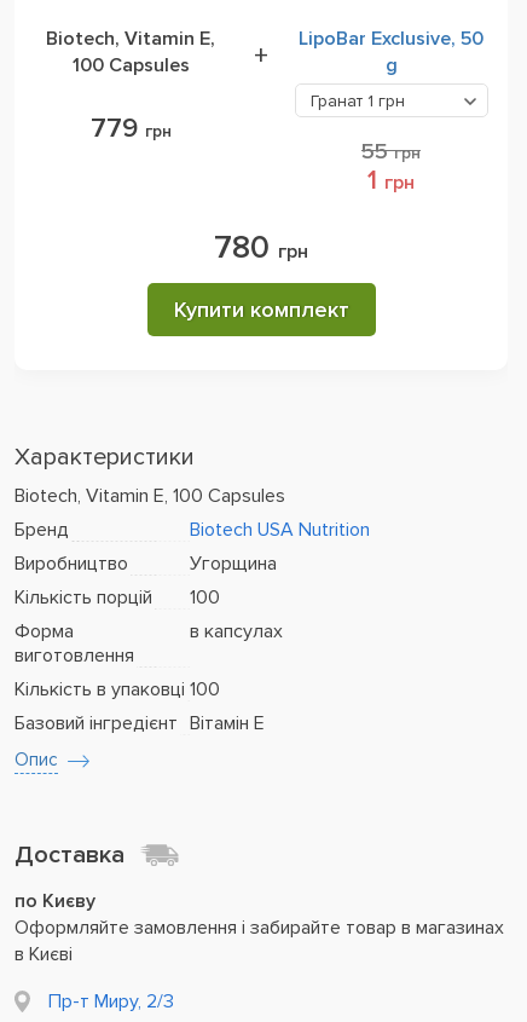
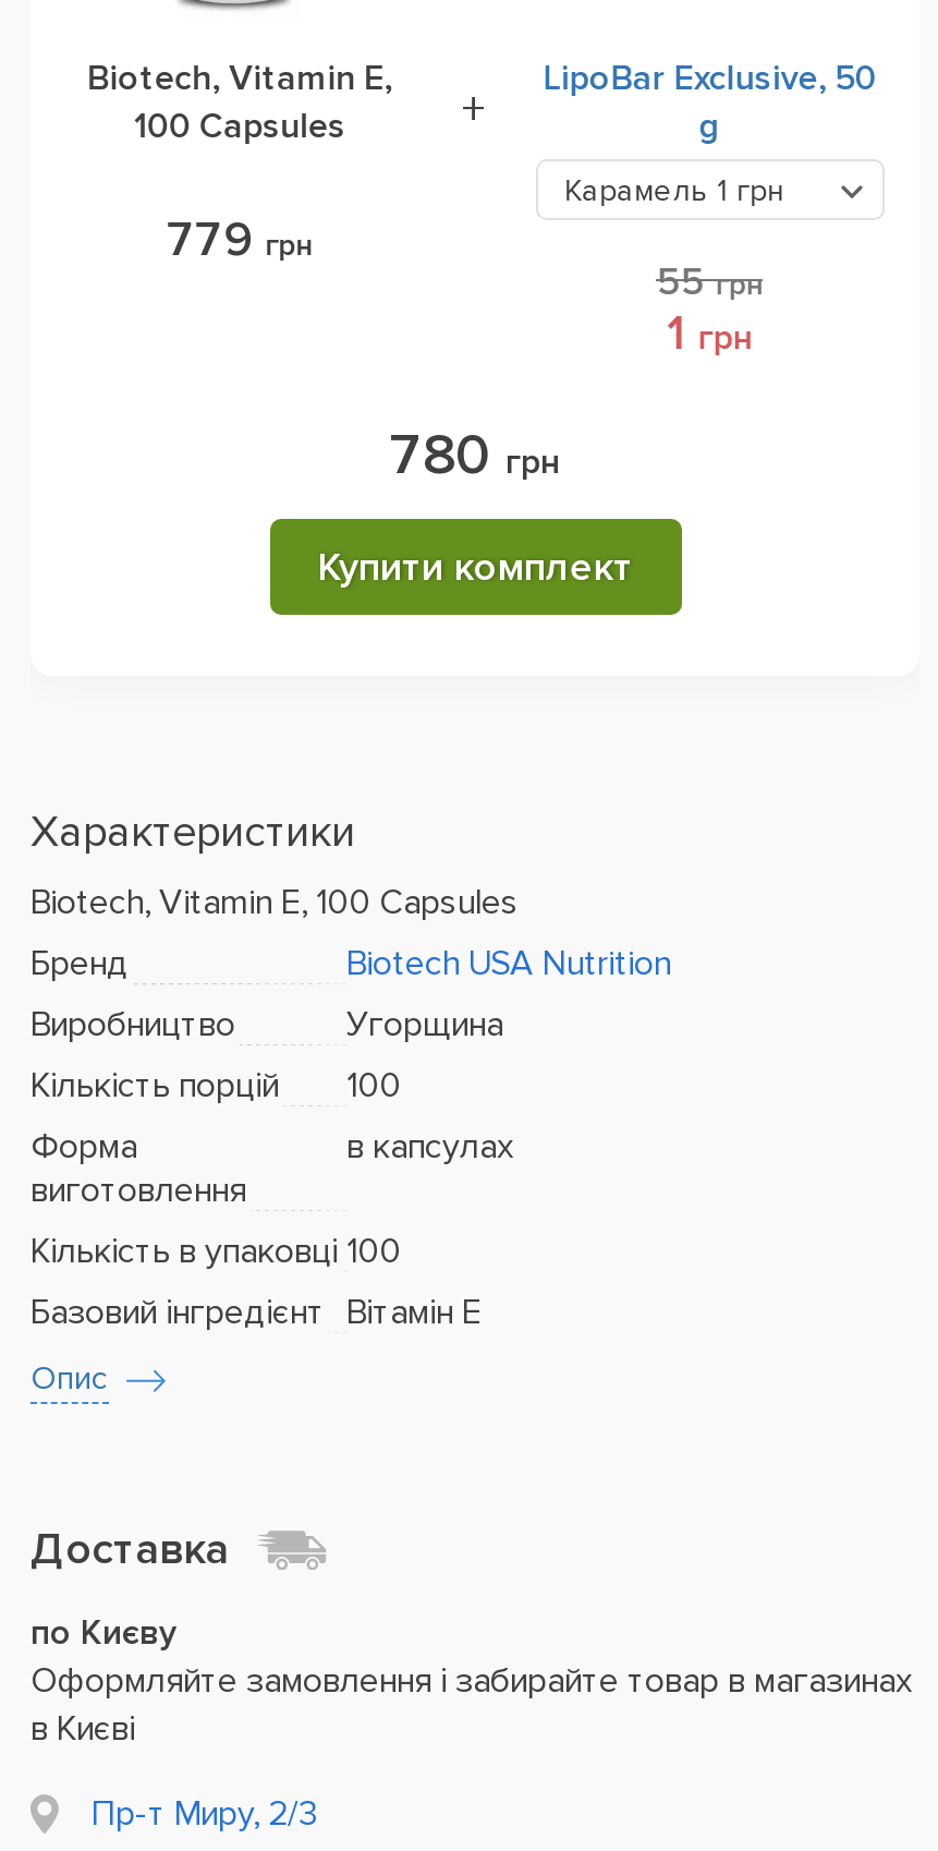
- Гранат 1 грн
+ Карамель 1 грн
